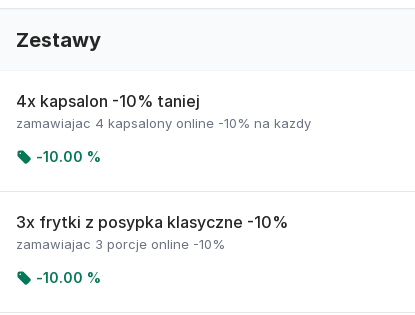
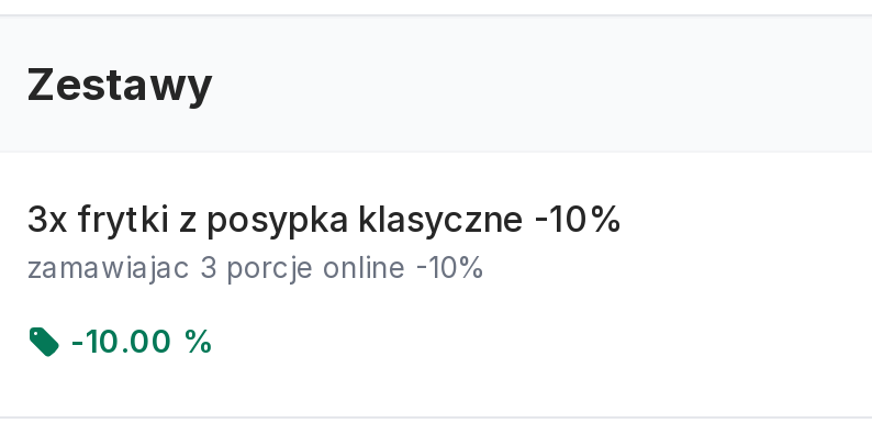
- 4x kapsalon -10% taniej
- zamawiajac 4 kapsalony online -10% na kazdy
- -10.00 %
